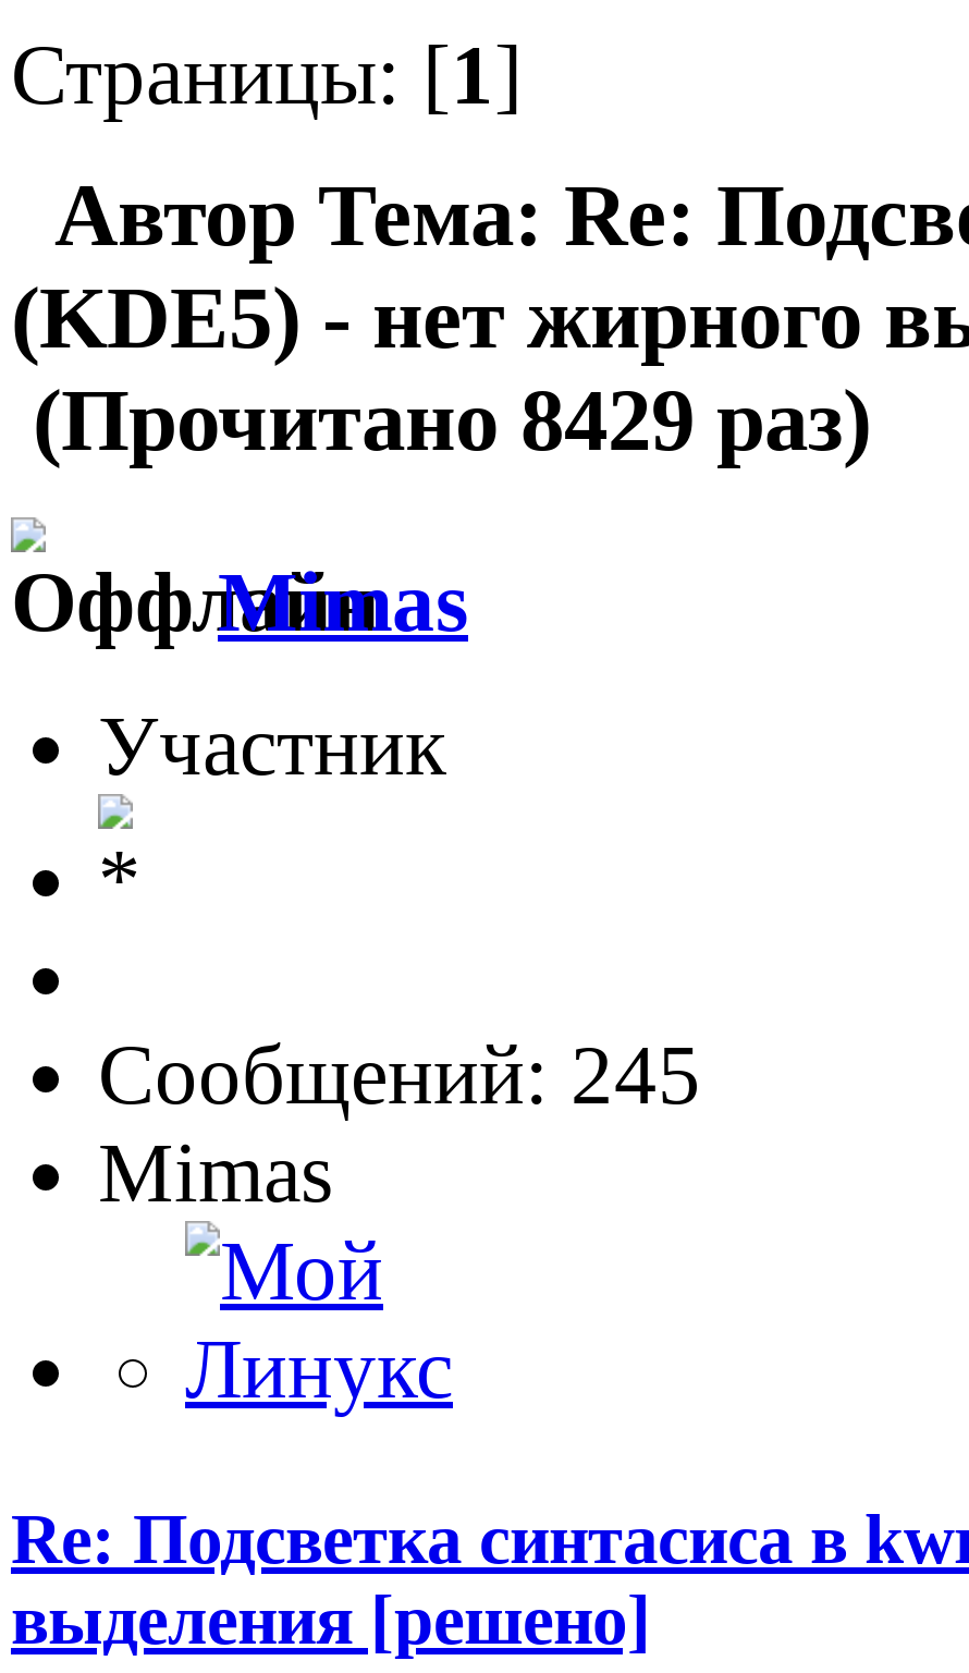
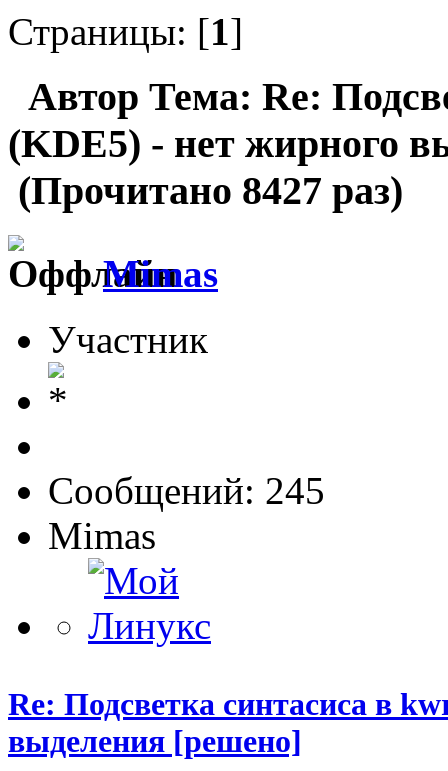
- (Прочитано 8429 раз)
+ (Прочитано 8427 раз)
